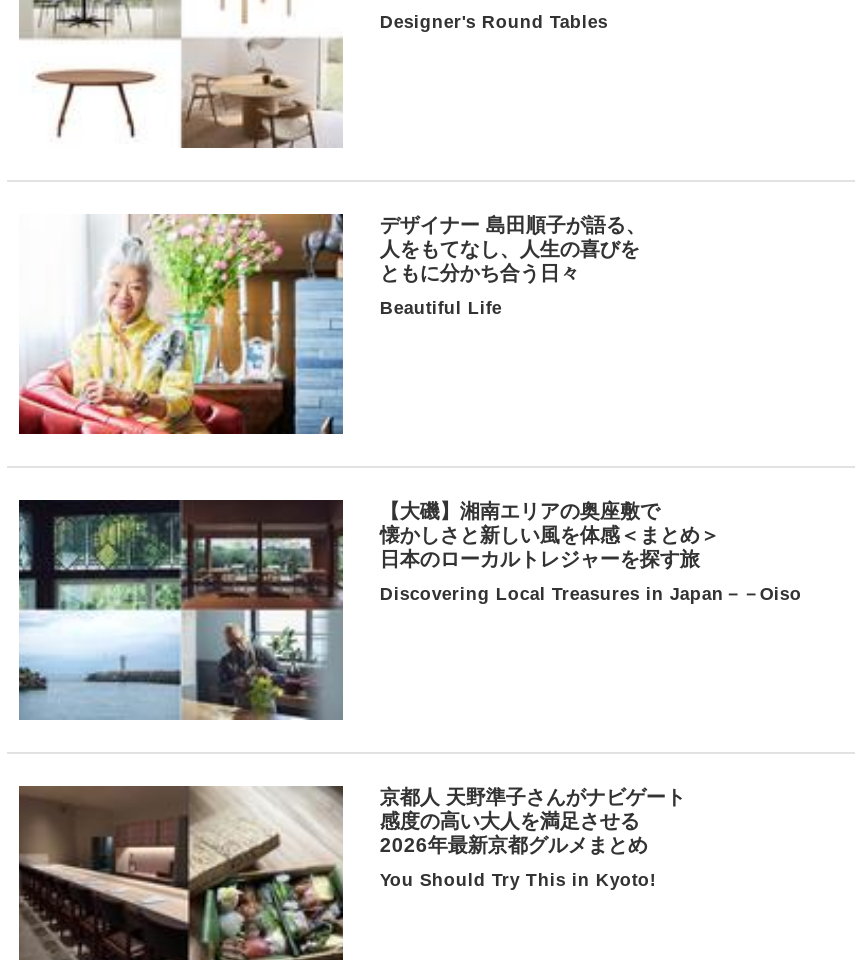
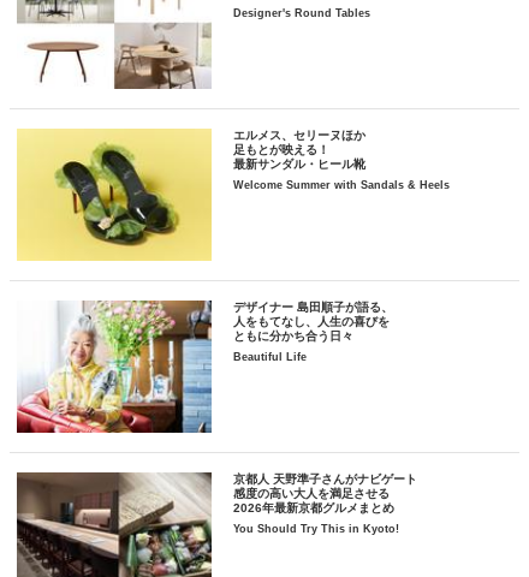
+ [image]
+ エルメス、セリーヌほか
+ 足もとが映える！
+ 最新サンダル・ヒール靴
+ Welcome Summer with Sandals & Heels

moved down: [image] | デザイナー 島田順子が語る、 | 人をもてなし、人生の喜びを | ともに分かち合う日々 | Beautiful Life

- [image]
- 【大磯】湘南エリアの奥座敷で
- 懐かしさと新しい風を体感＜まとめ＞
- 日本のローカルトレジャーを探す旅
- Discovering Local Treasures in Japan－－Oiso
